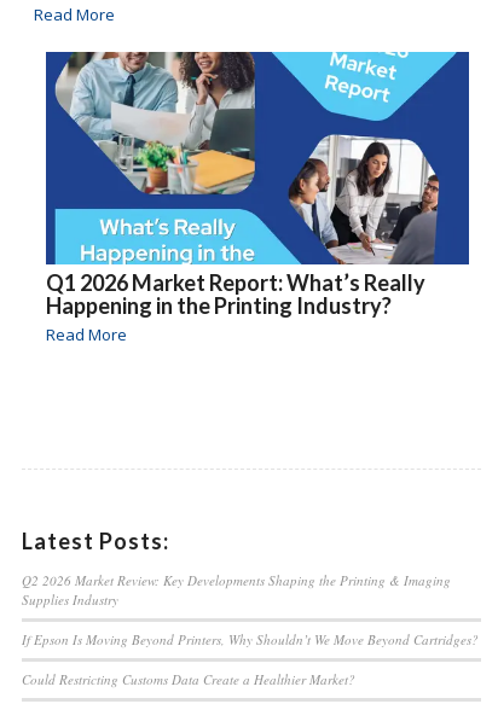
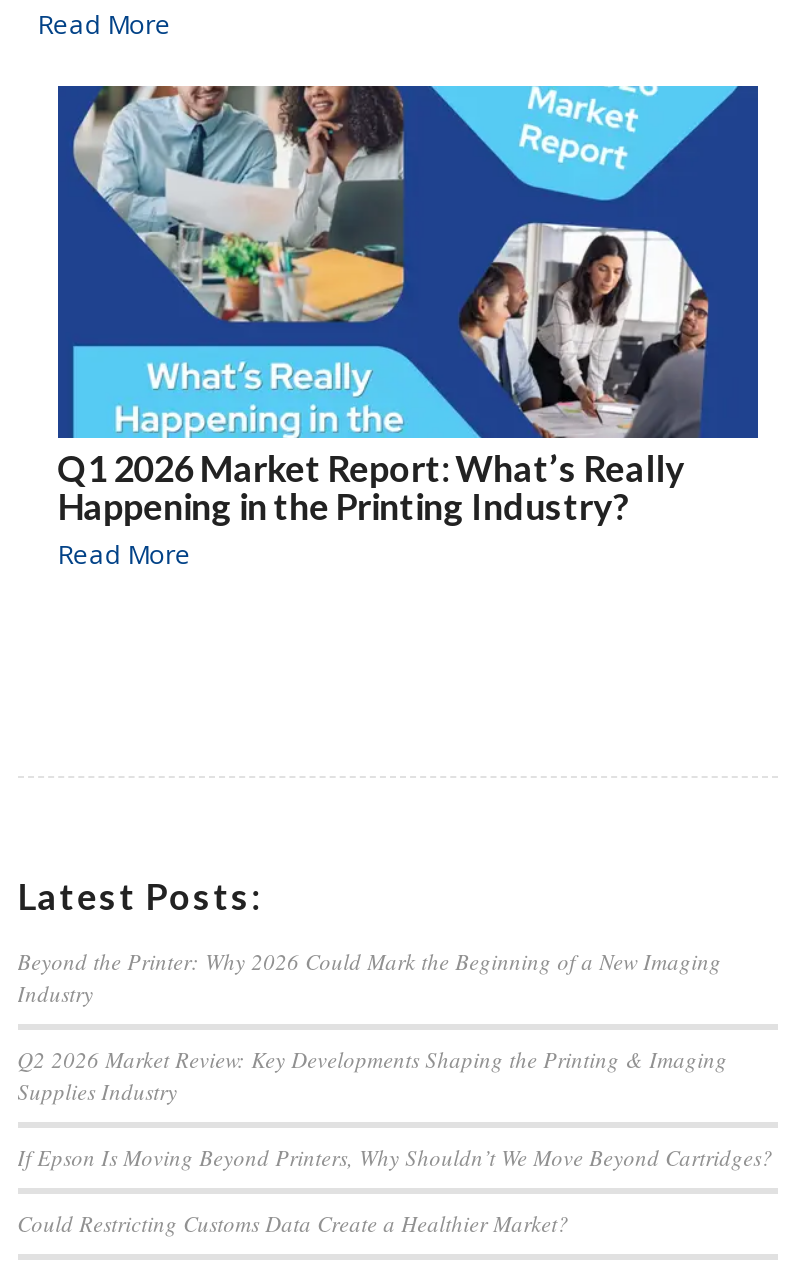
+ Beyond the Printer: Why 2026 Could Mark the Beginning of a New Imaging
+ Industry
